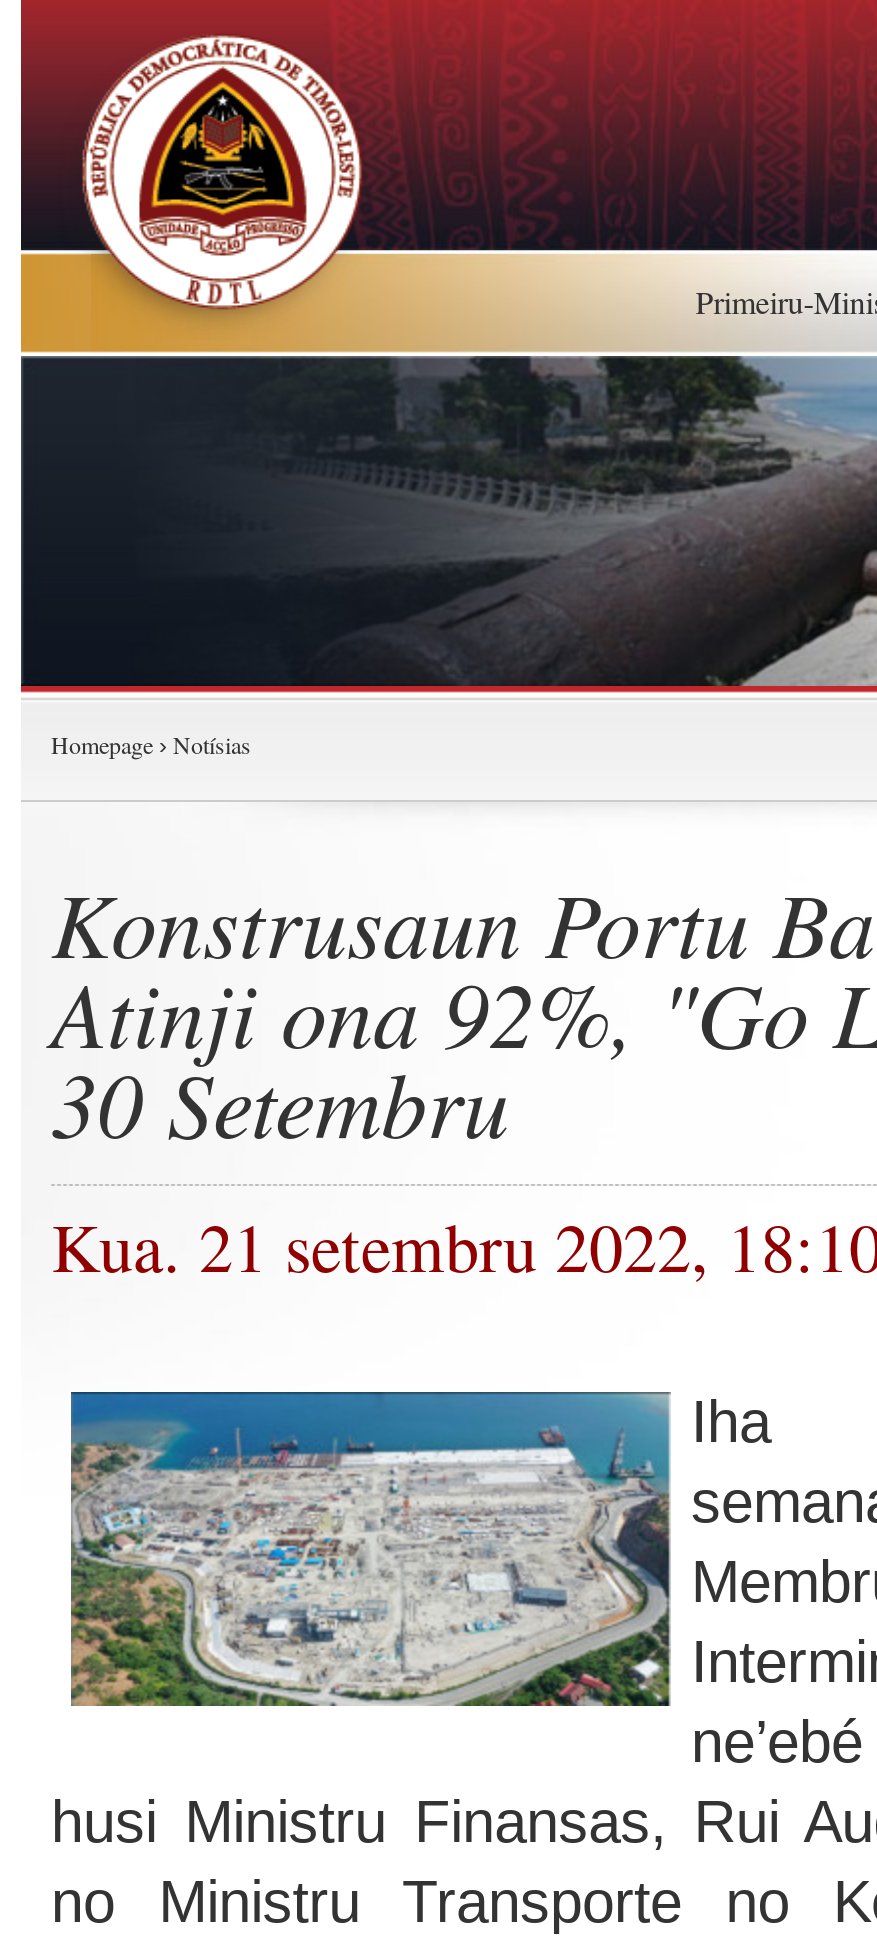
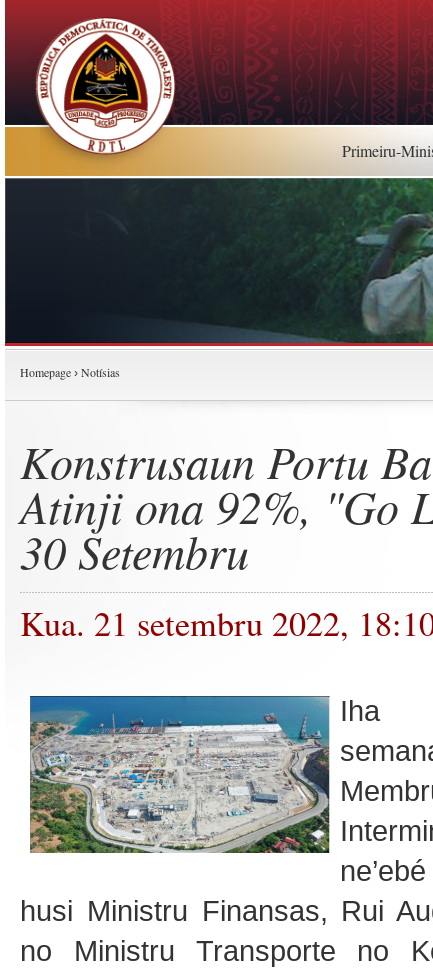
- [image]
+ [image]
